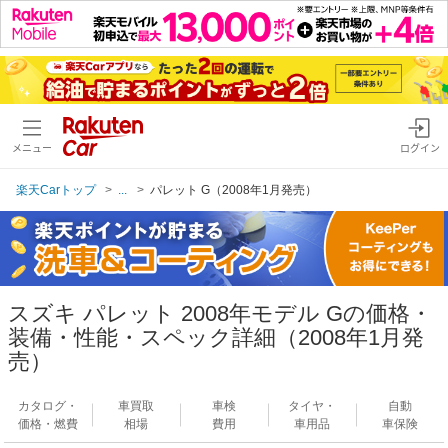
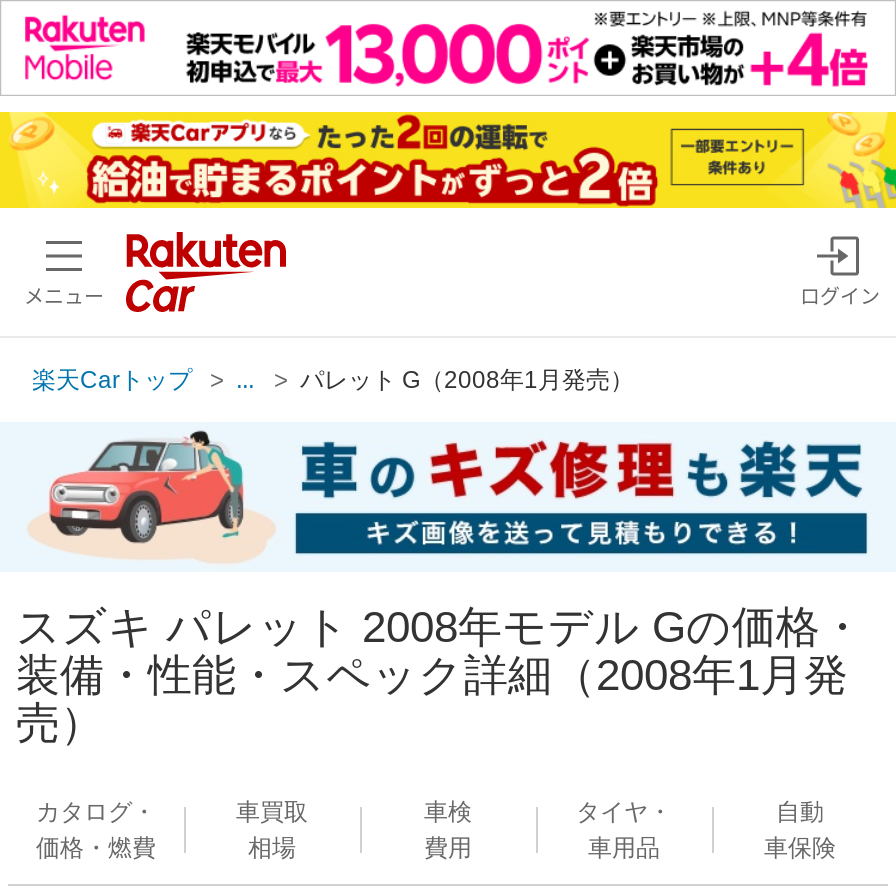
- [image]
+ [image]
